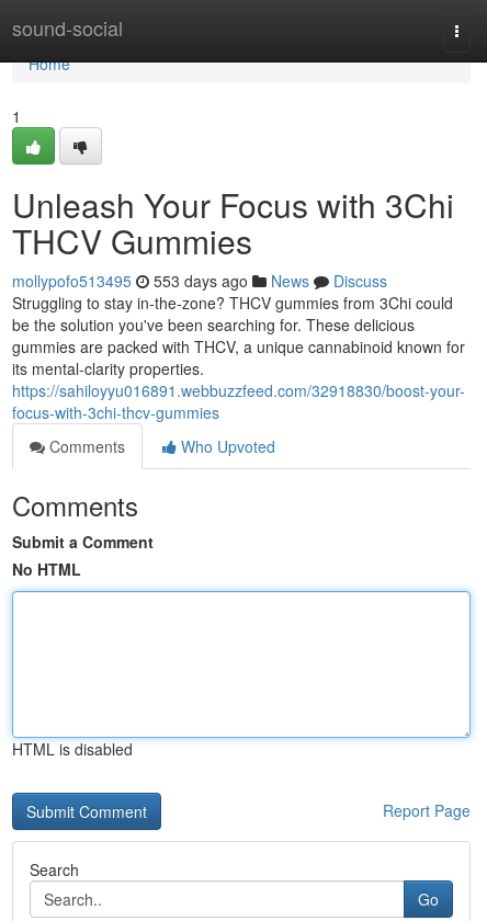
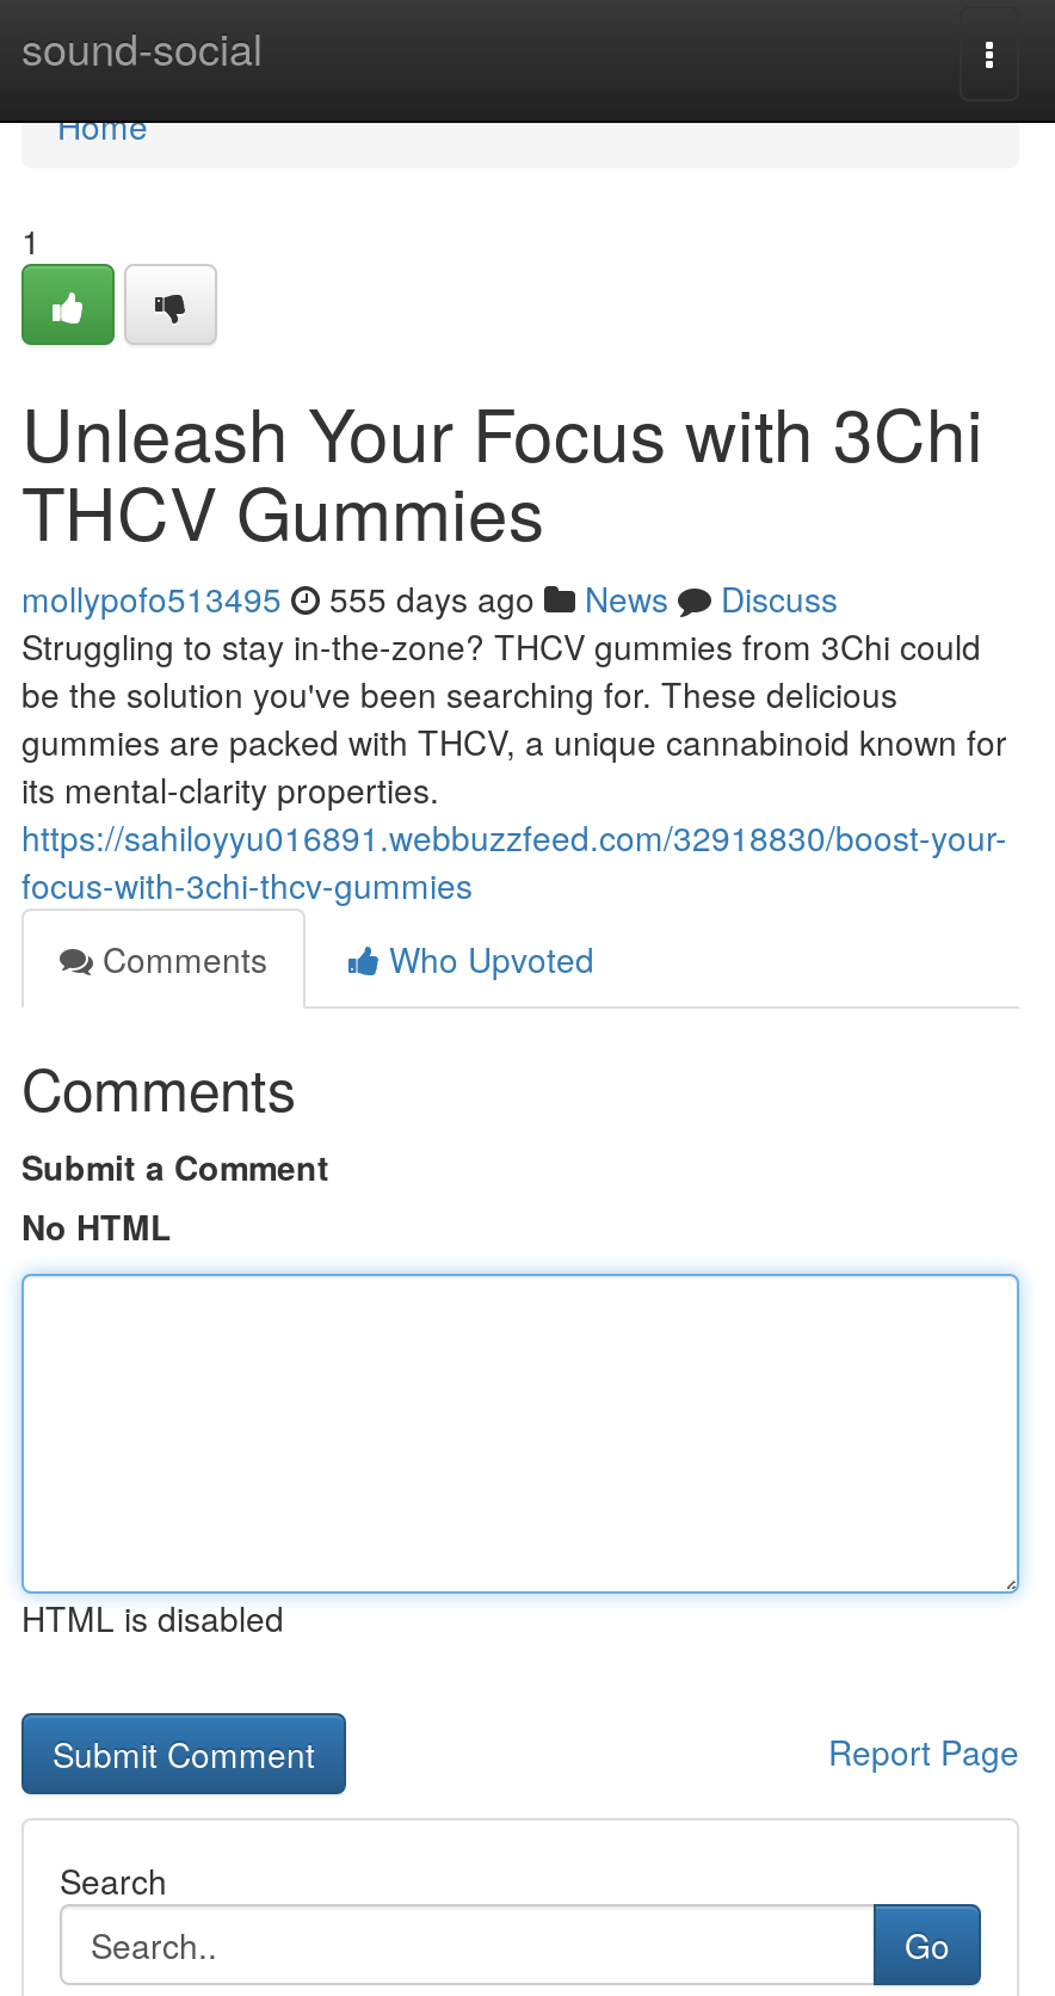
- mollypofo513495 553 days ago News Discuss
+ mollypofo513495 555 days ago News Discuss
